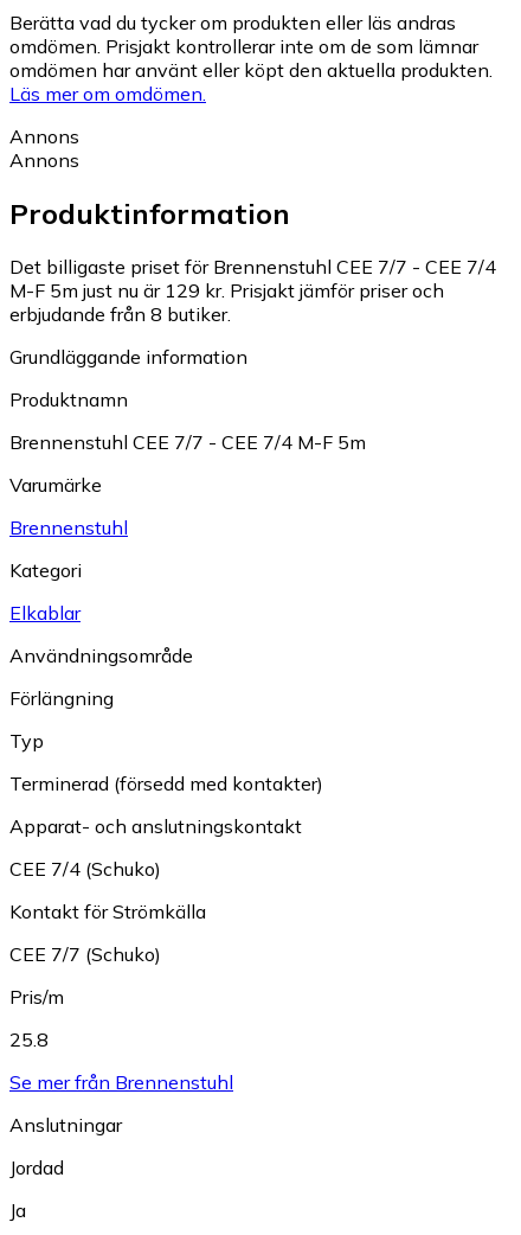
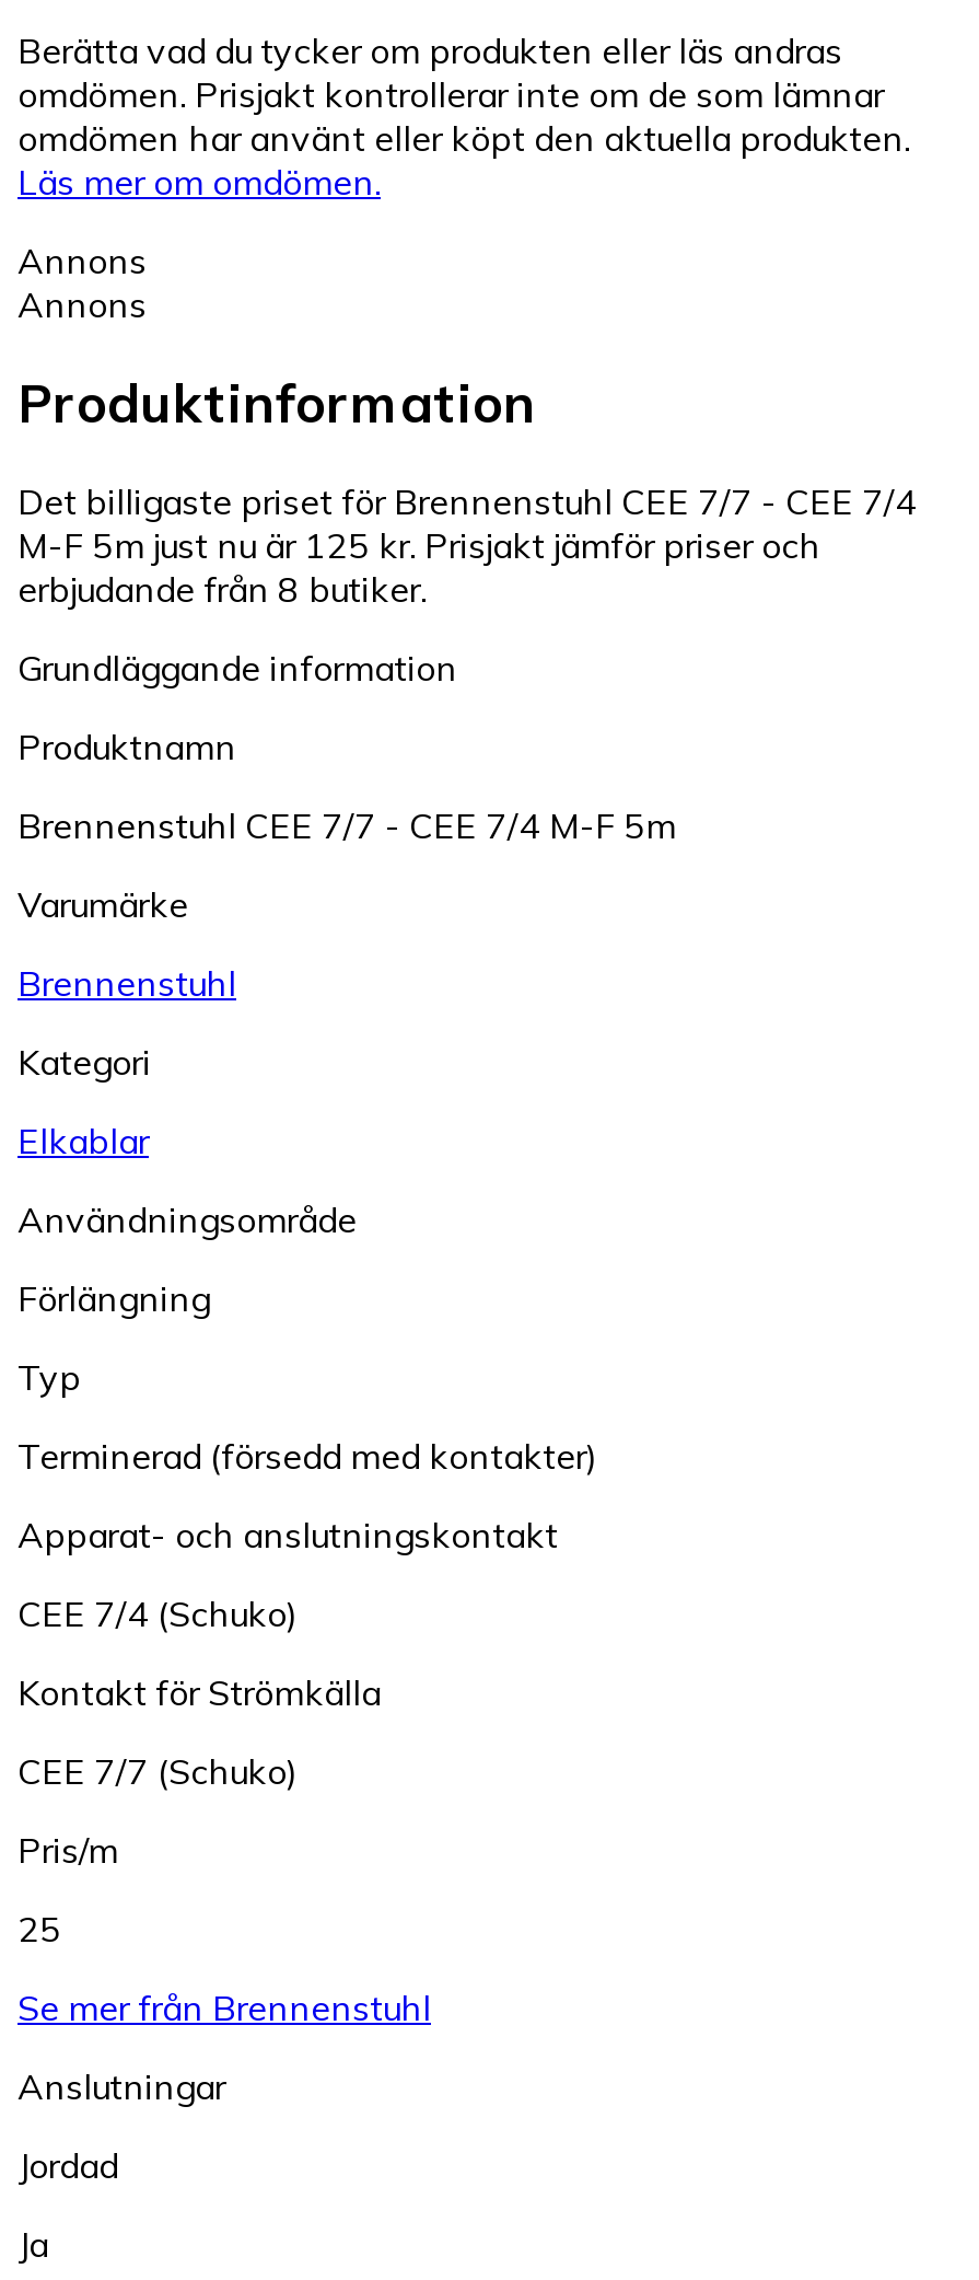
- M-F 5m just nu är 129 kr. Prisjakt jämför priser och
+ M-F 5m just nu är 125 kr. Prisjakt jämför priser och

- 25.8
+ 25
